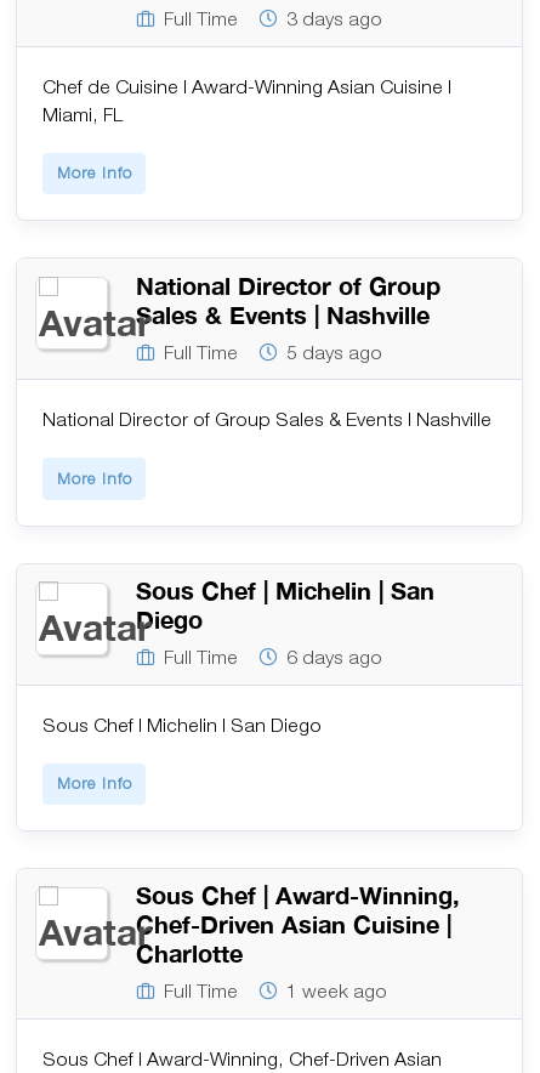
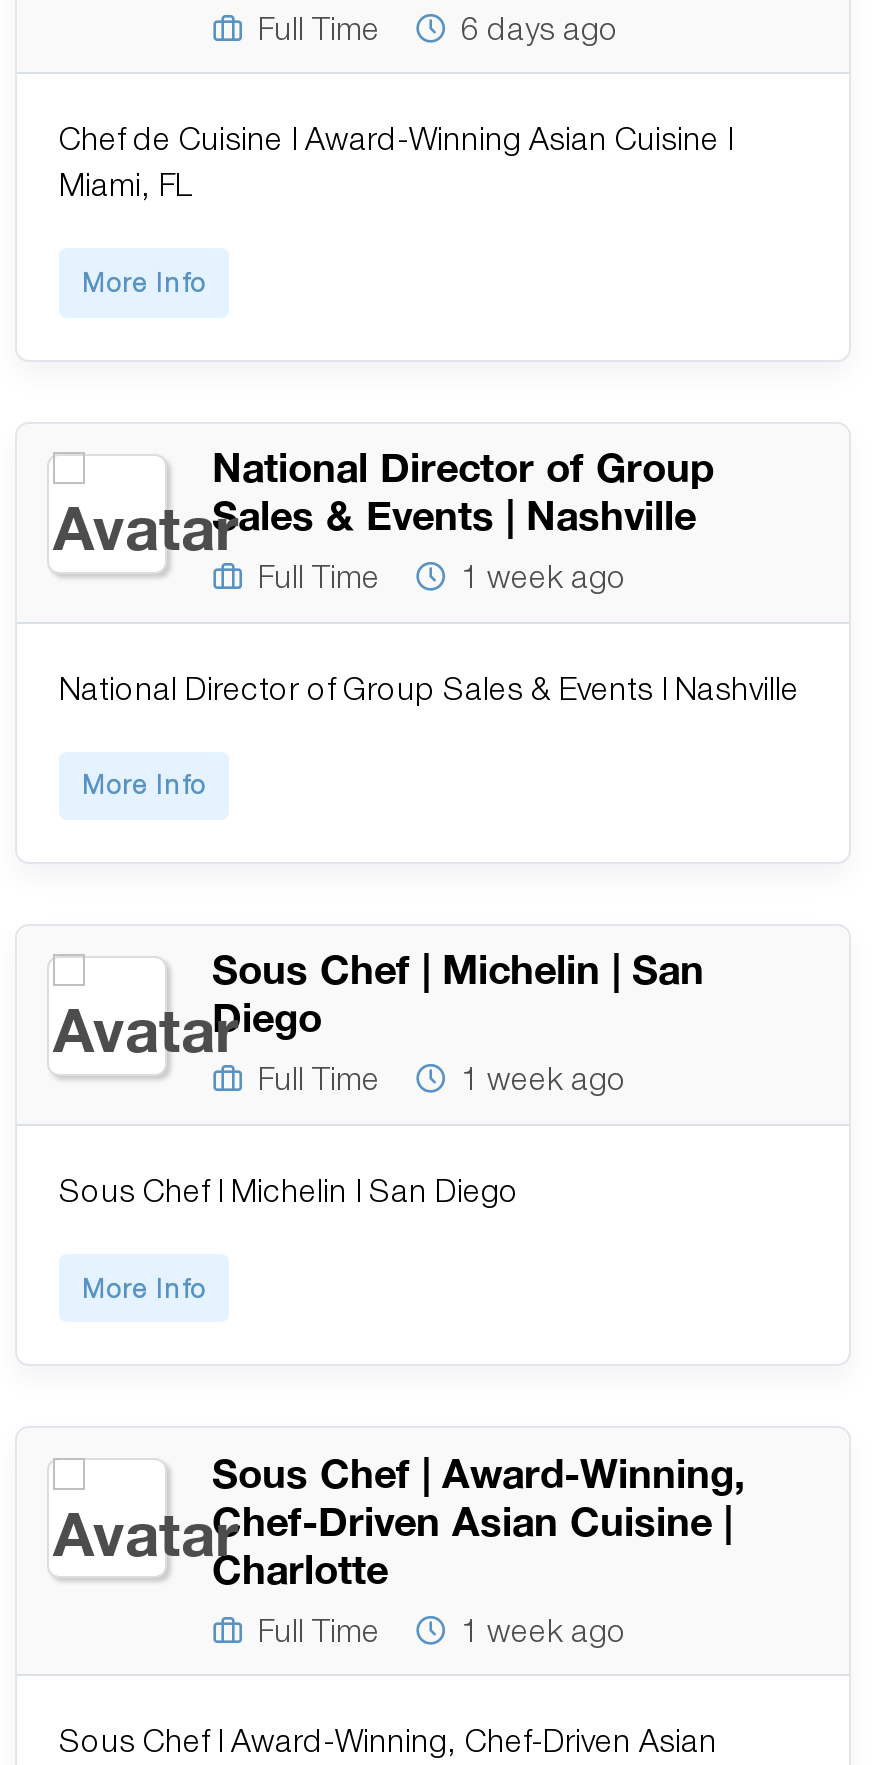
- 3 days ago
+ 6 days ago

- 5 days ago
+ 1 week ago

- 6 days ago
+ 1 week ago
